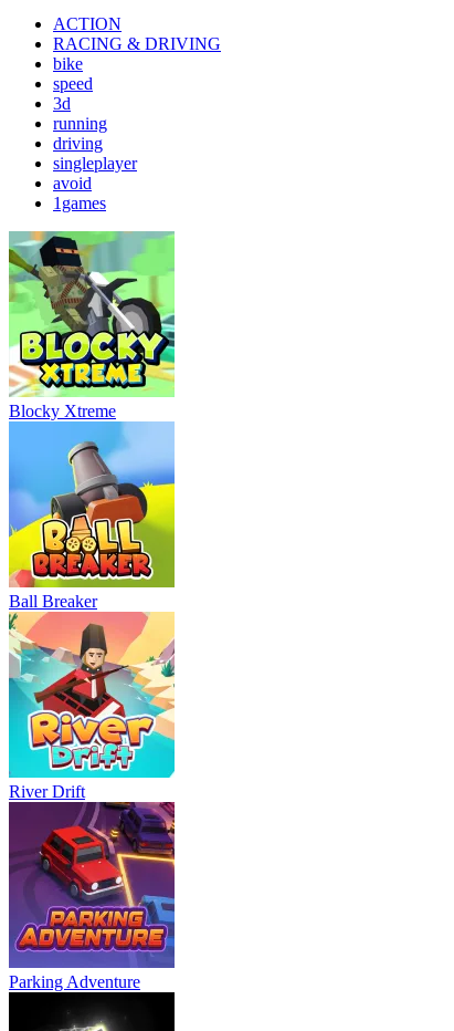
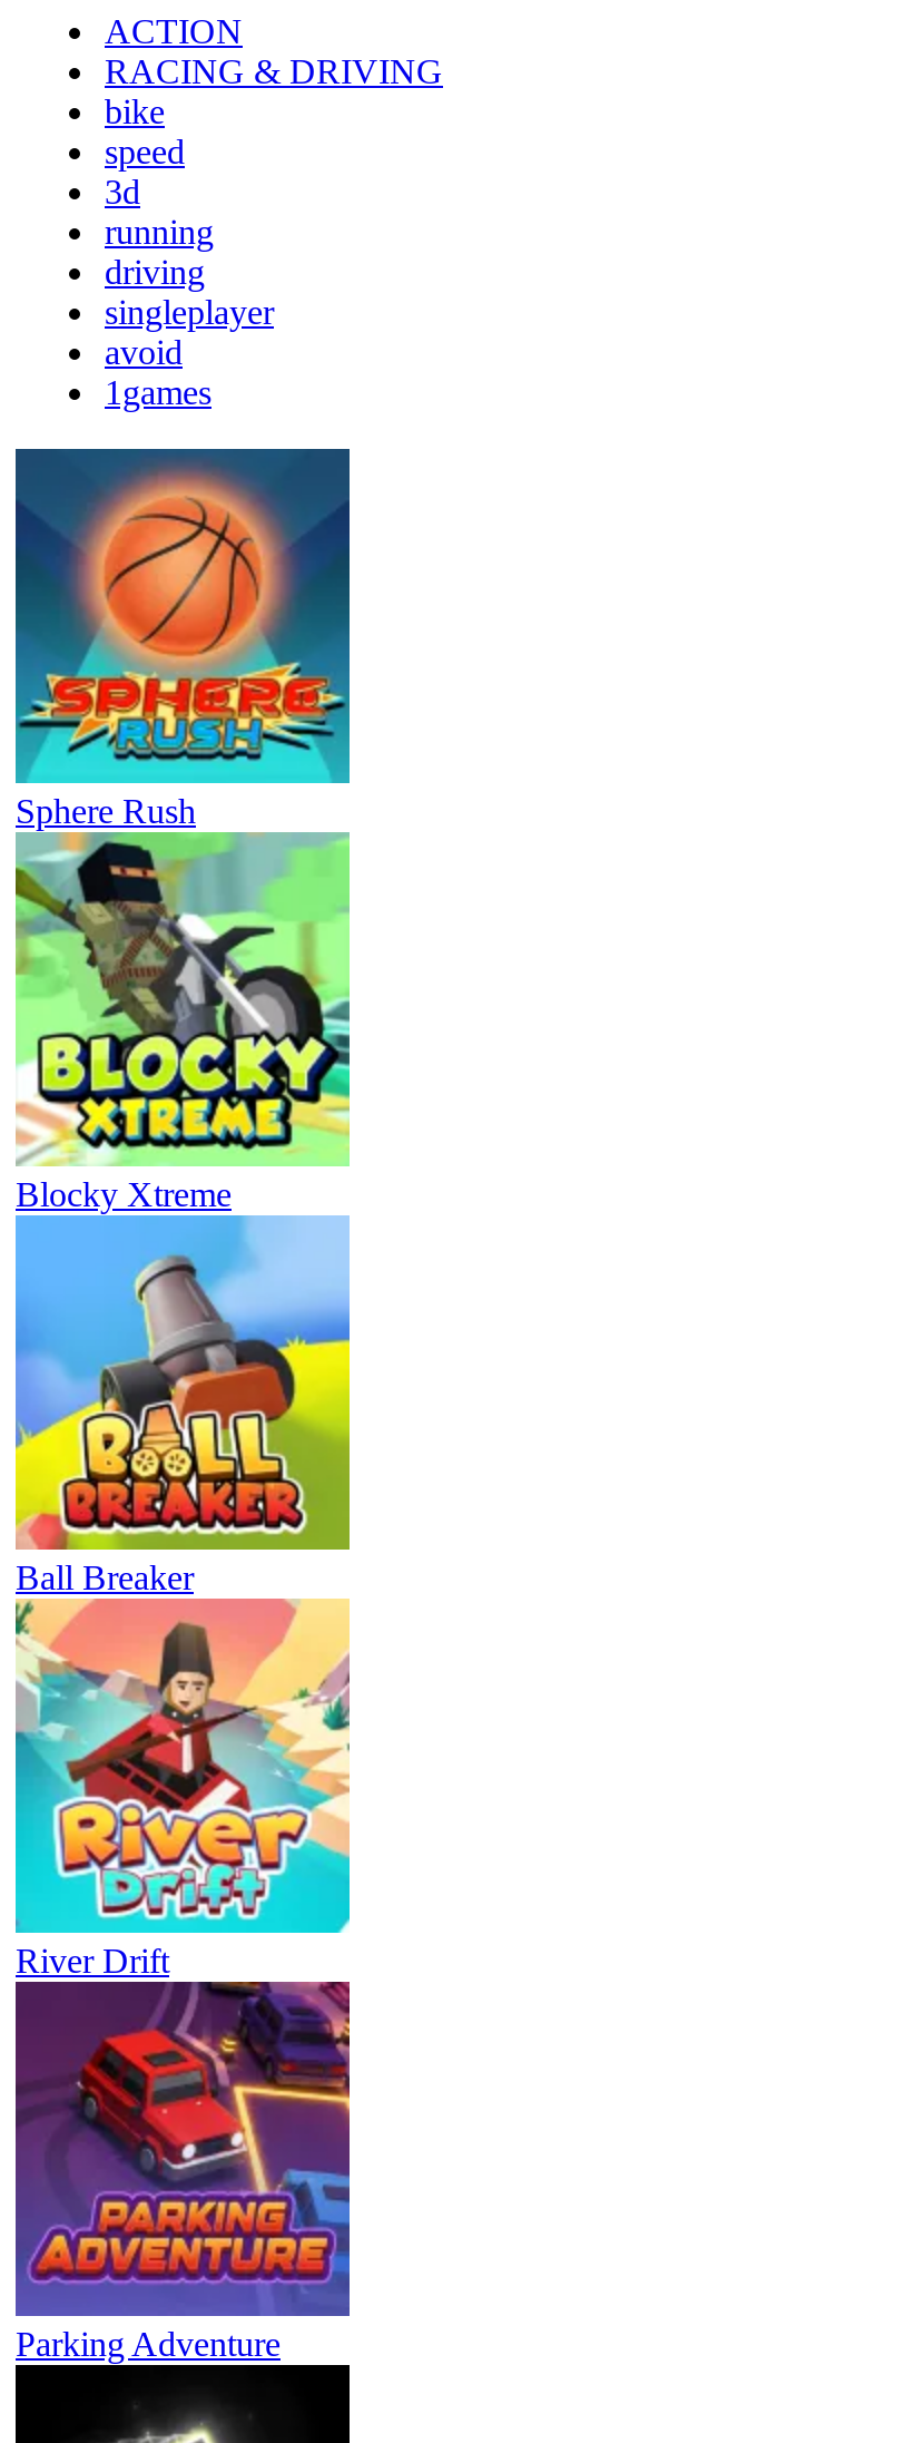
+ [image]
+ Sphere Rush
